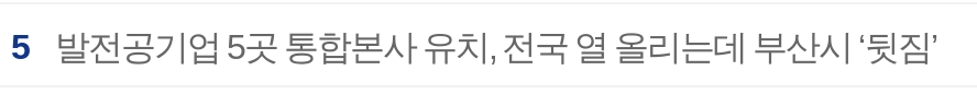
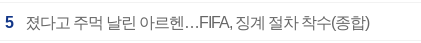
- 발전공기업 5곳 통합본사 유치, 전국 열 올리는데 부산시 ‘뒷짐’
+ 졌다고 주먹 날린 아르헨…FIFA, 징계 절차 착수(종합)
